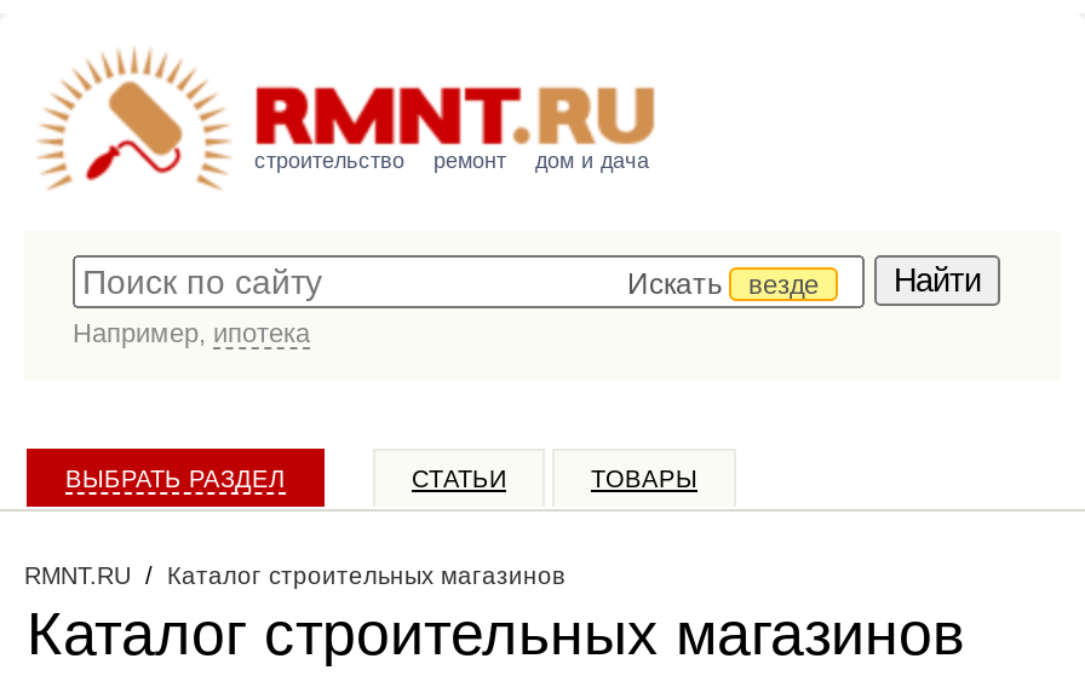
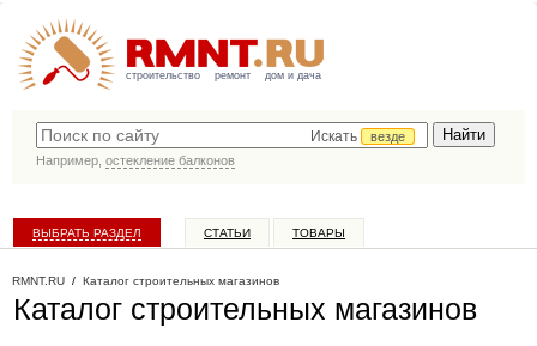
- Например, ипотека
+ Например, остекление балконов
